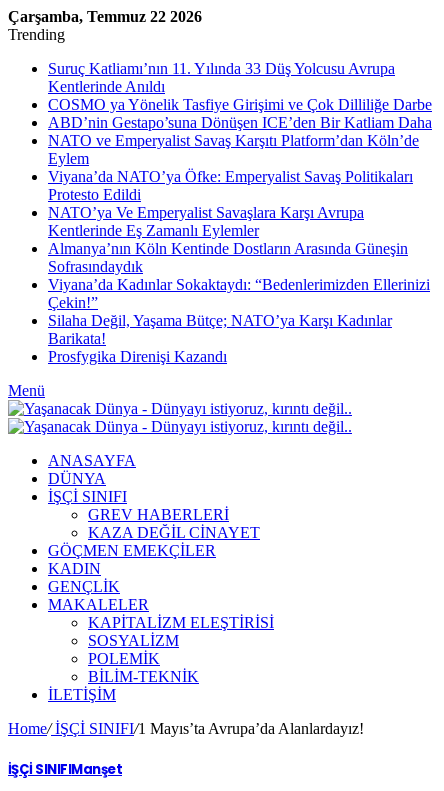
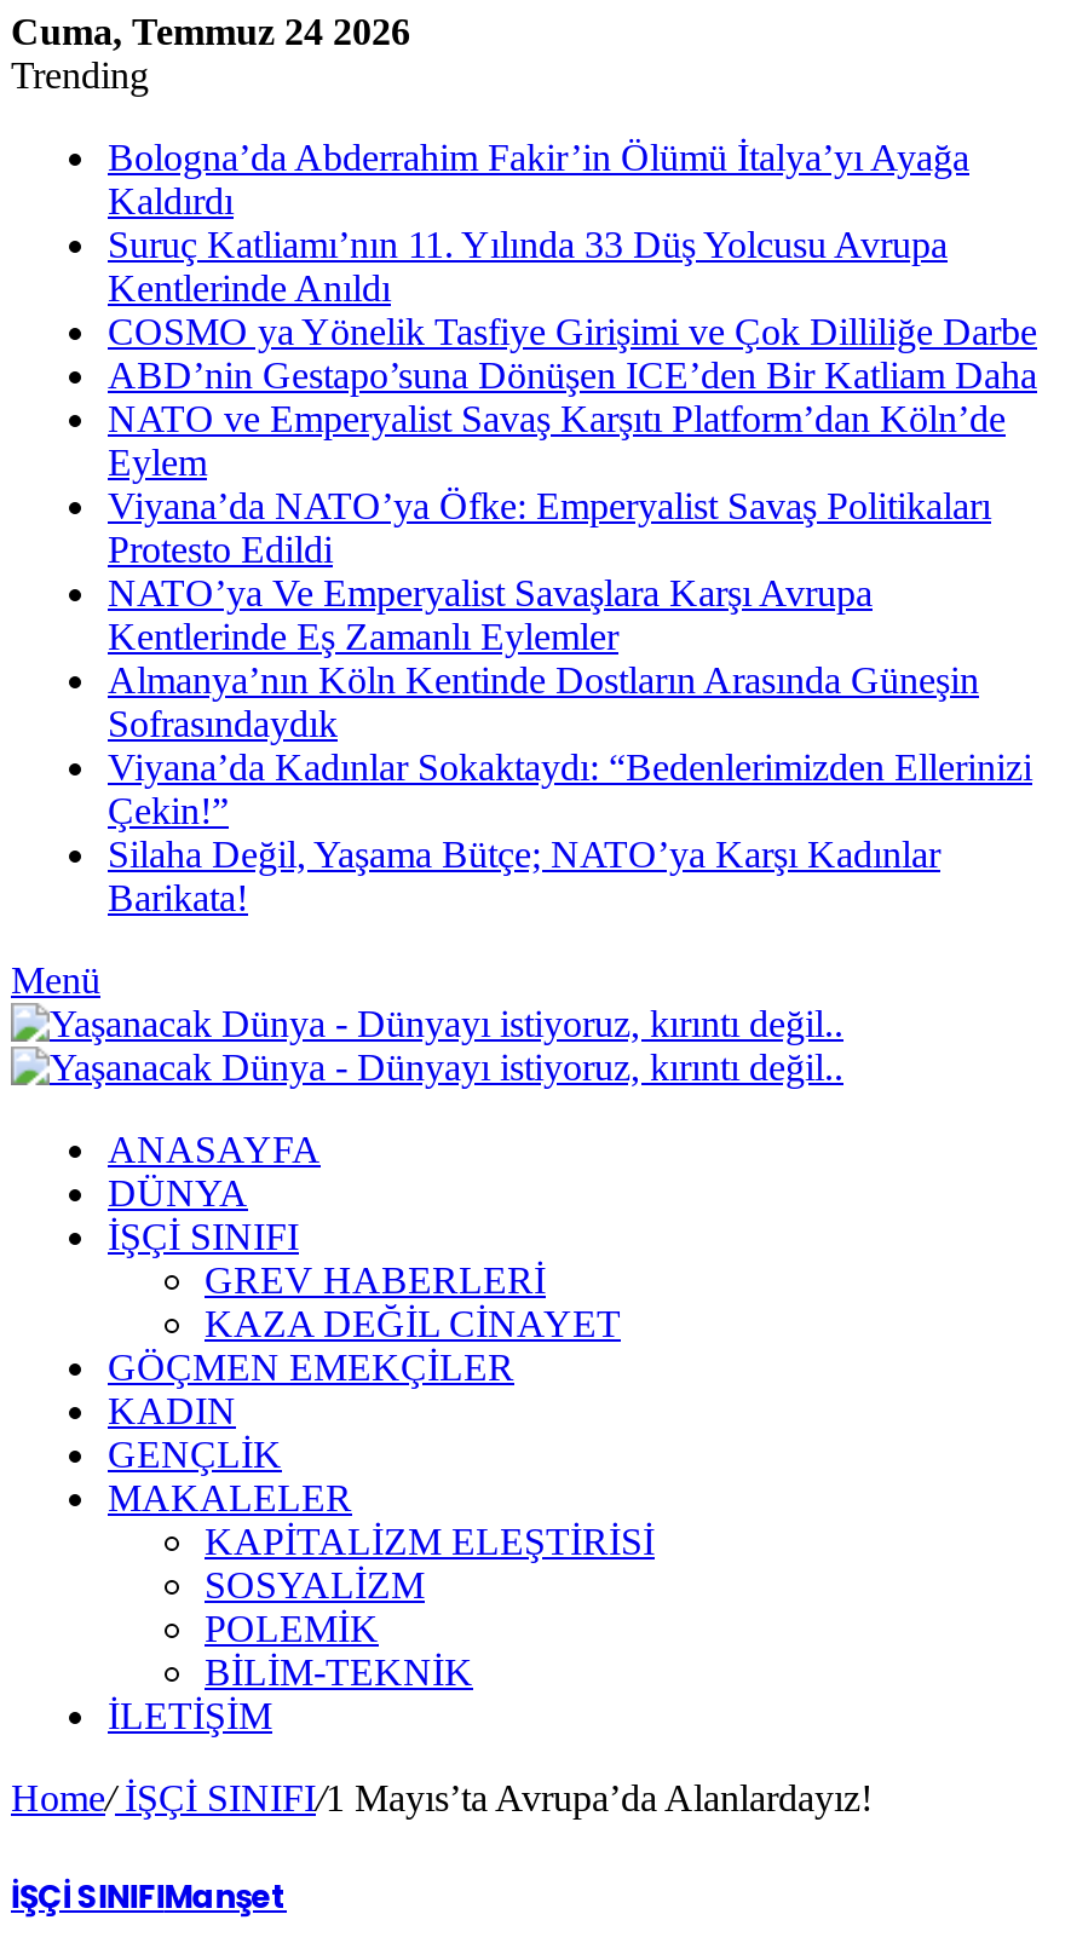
- Çarşamba, Temmuz 22 2026
+ Cuma, Temmuz 24 2026

+ Bologna’da Abderrahim Fakir’in Ölümü İtalya’yı Ayağa
+ Kaldırdı

moved down: Suruç Katliamı’nın 11. Yılında 33 Düş Yolcusu Avrupa | Kentlerinde Anıldı | COSMO ya Yönelik Tasfiye Girişimi ve Çok Dilliliğe Darbe | ... | Silaha Değil, Yaşama Bütçe; NATO’ya Karşı Kadınlar | Barikata!

- Prosfygika Direnişi Kazandı
